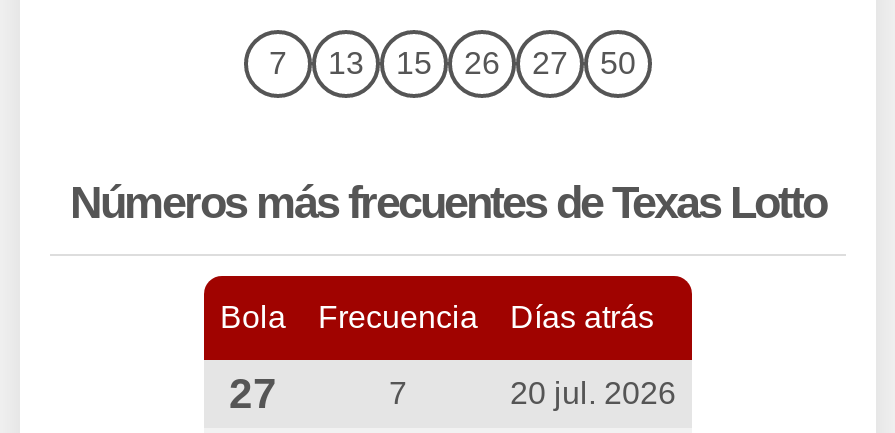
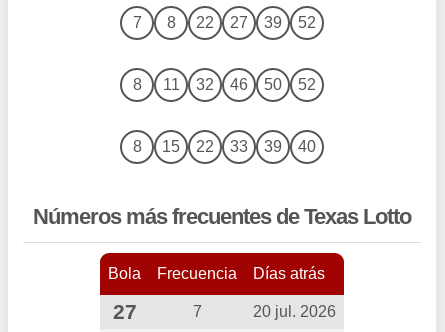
- 13
- 15
- 26
+ 8
+ 22

+ 8
+ 11
+ 32
+ 46

+ 8
+ 15
+ 22
+ 33
+ 39
+ 40

+ 39
+ 52

+ 52
